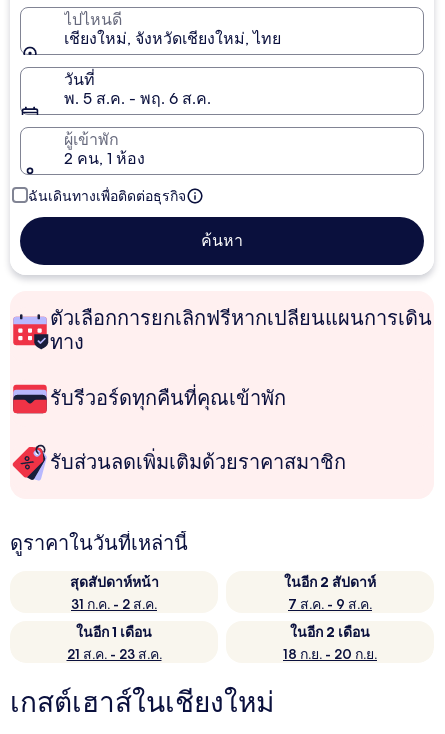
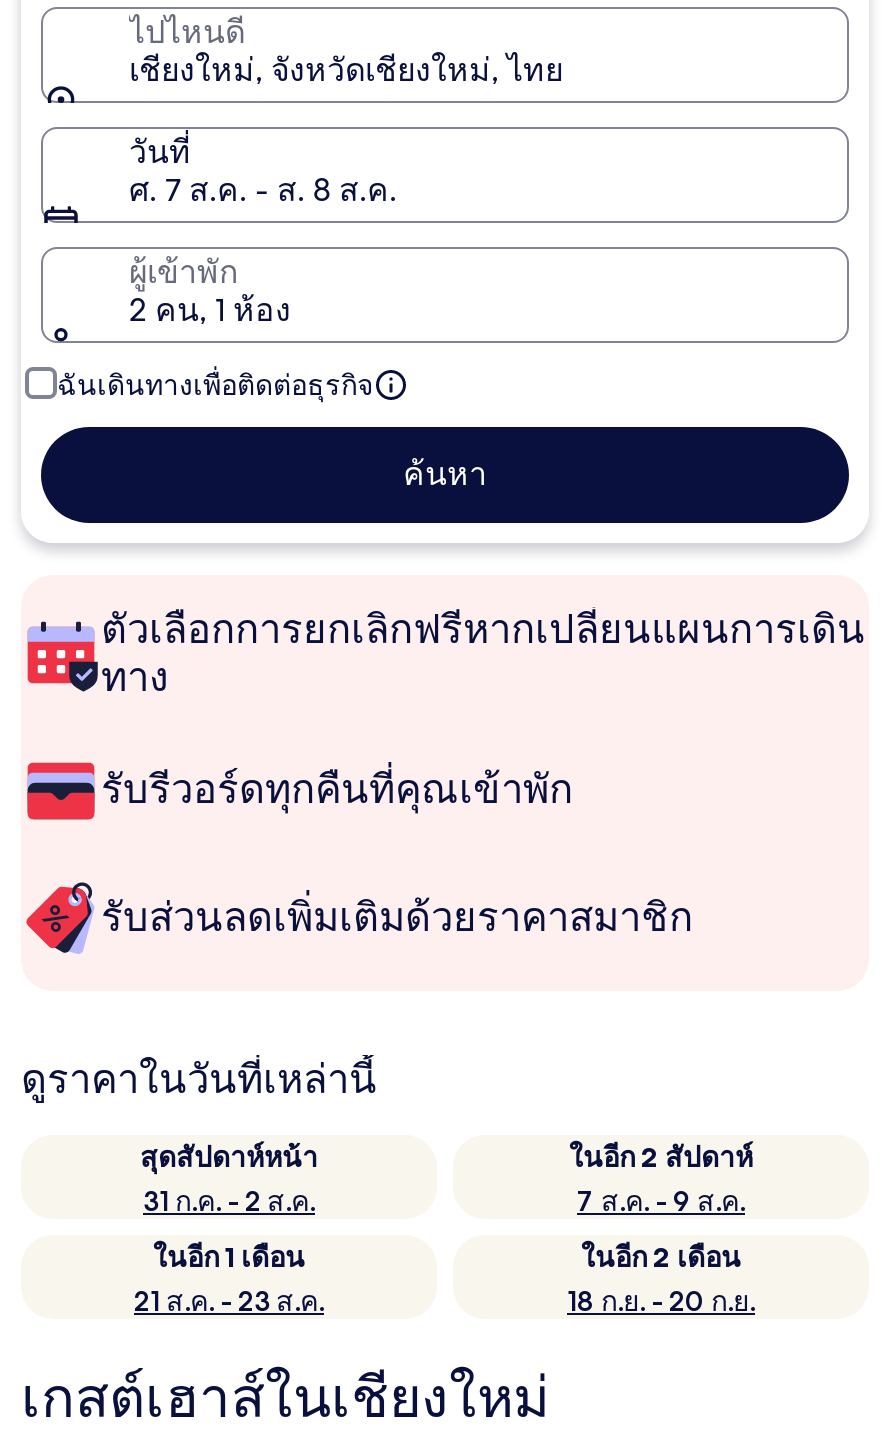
- พ. 5 ส.ค. - พฤ. 6 ส.ค.
+ ศ. 7 ส.ค. - ส. 8 ส.ค.
